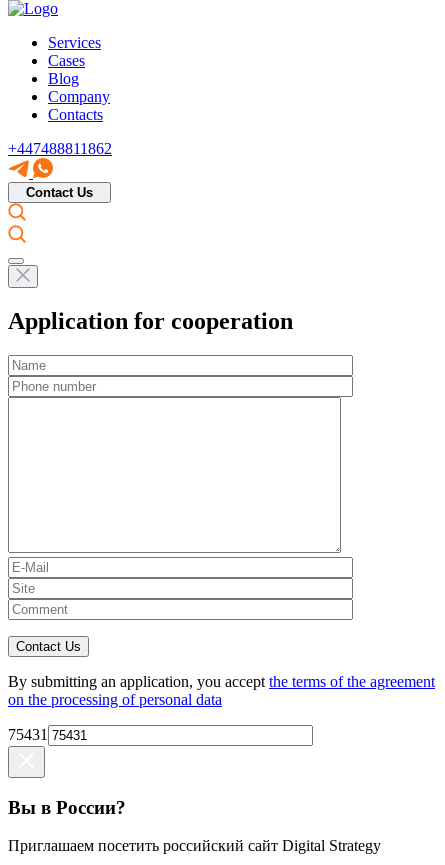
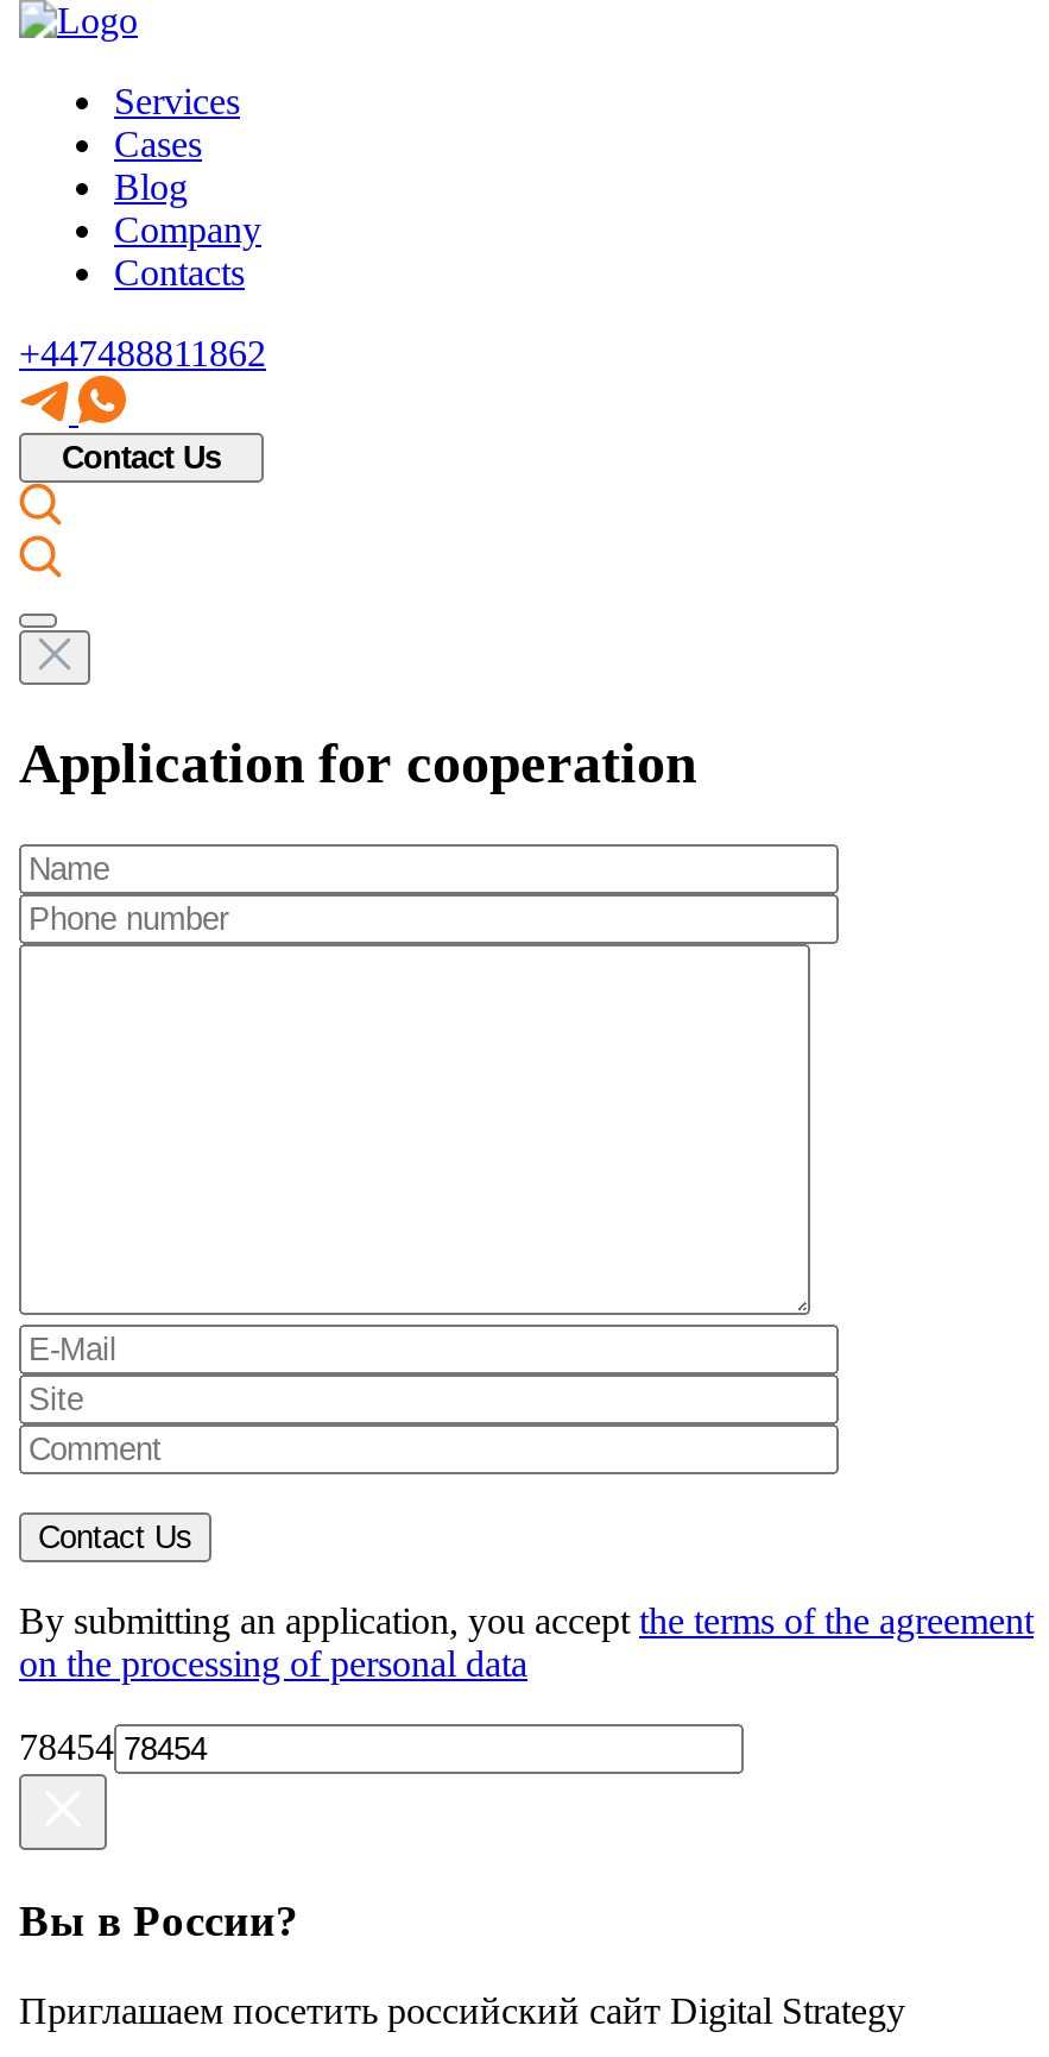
- 75431
+ 78454
